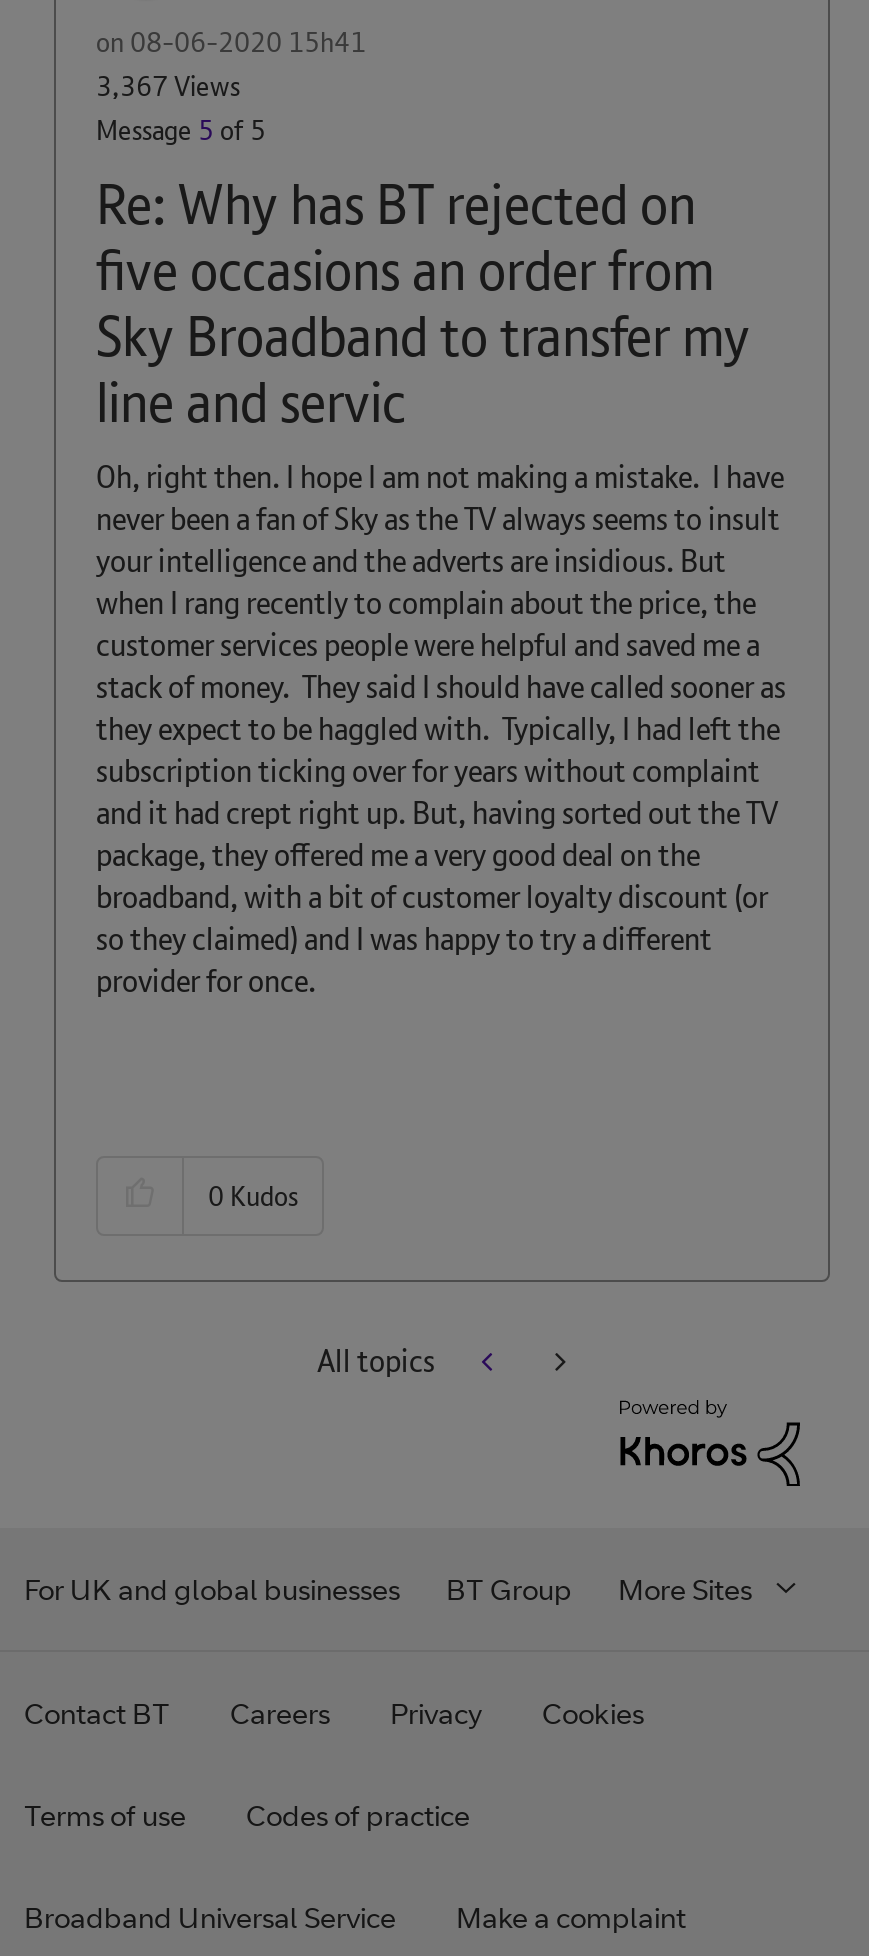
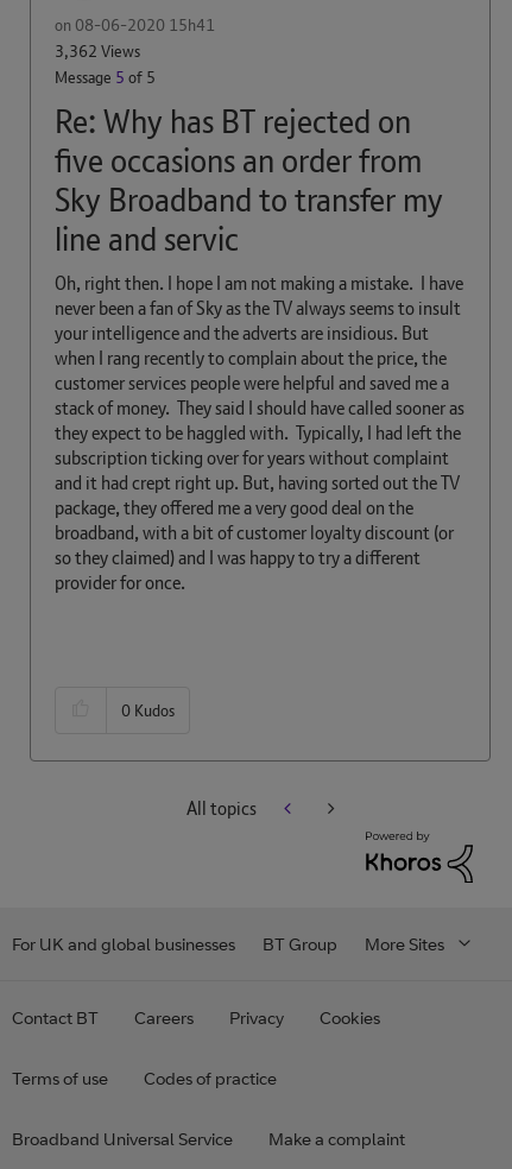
- 3,367 Views
+ 3,362 Views
